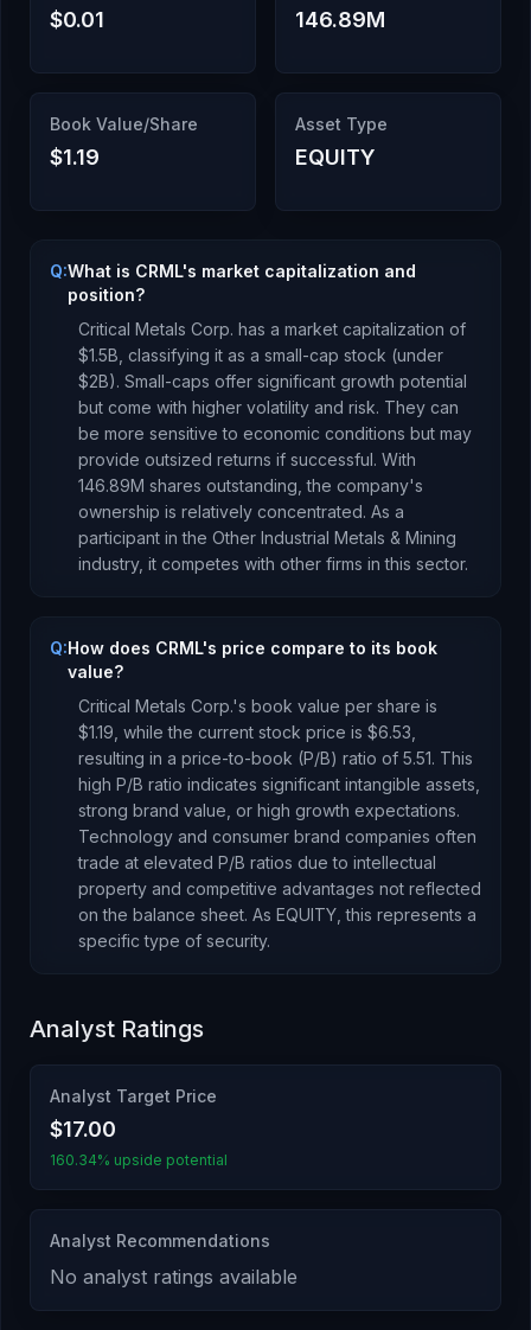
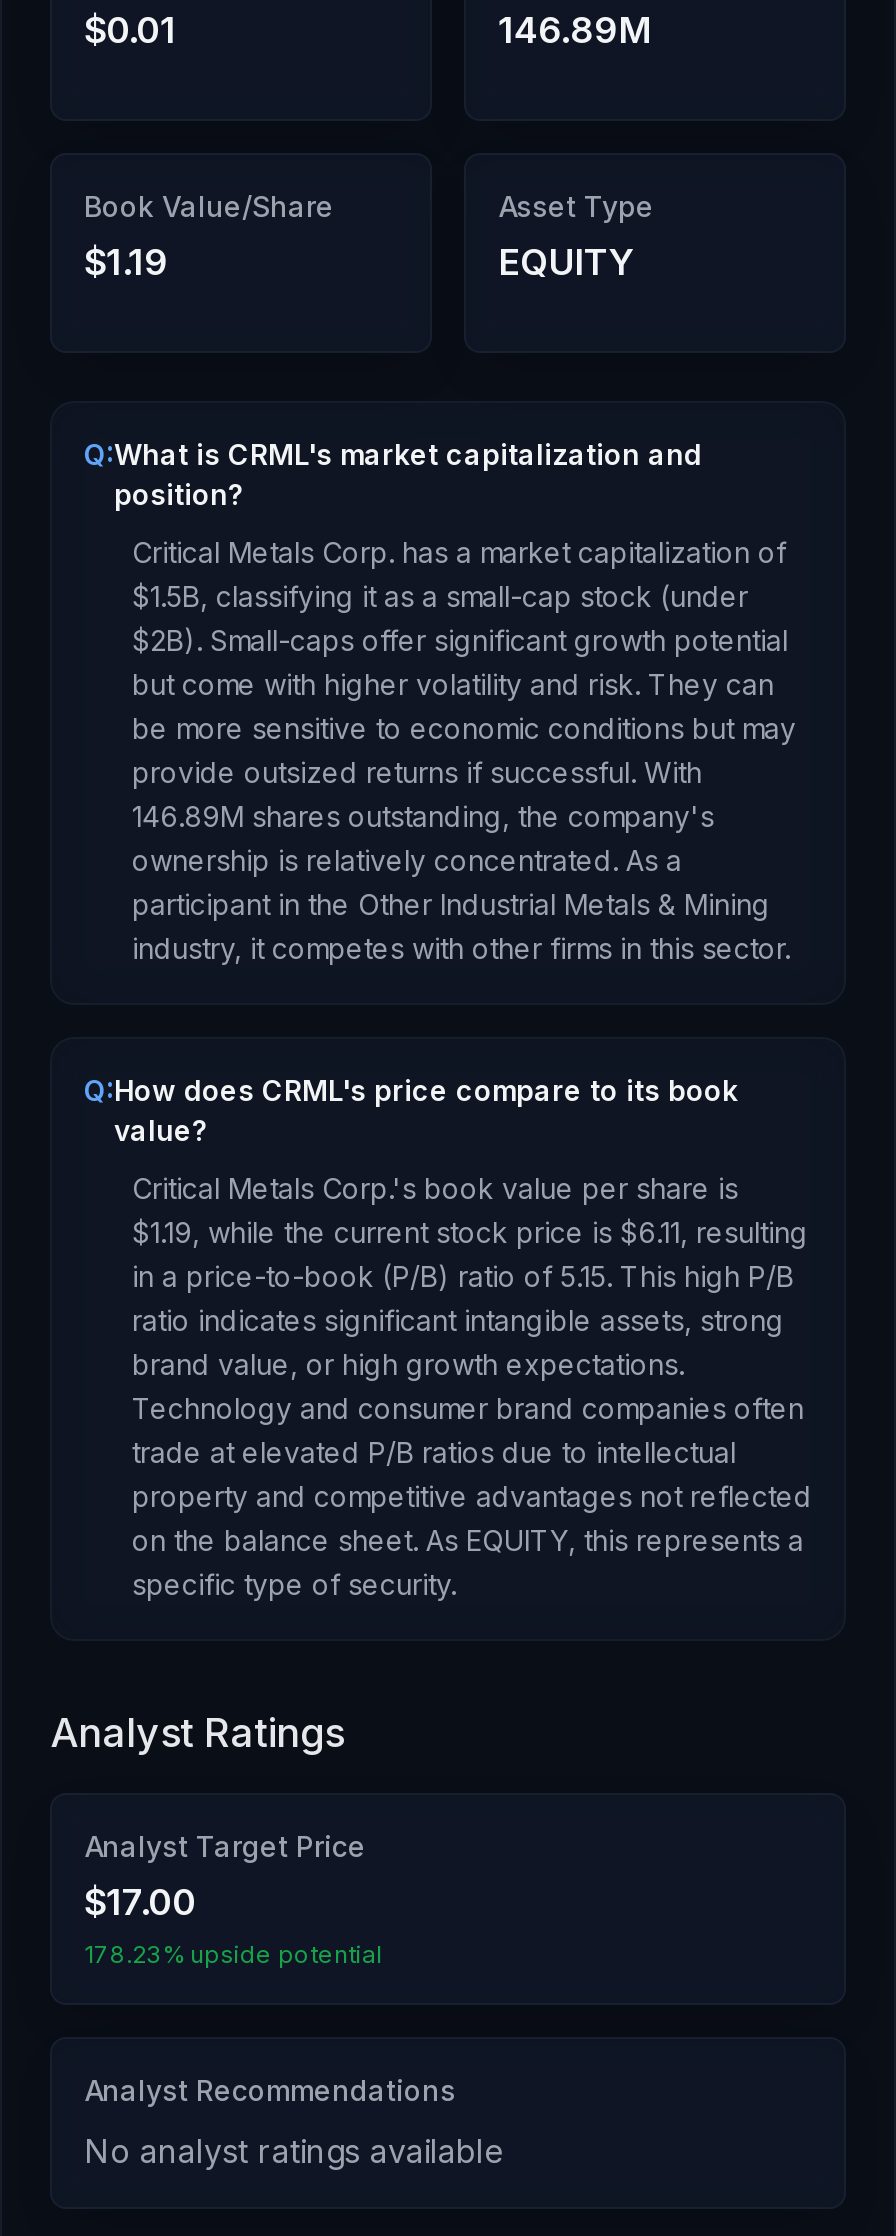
- $1.19, while the current stock price is $6.53,
- resulting in a price-to-book (P/B) ratio of 5.51. This
- high P/B ratio indicates significant intangible assets,
- strong brand value, or high growth expectations.
+ $1.19, while the current stock price is $6.11, resulting
+ in a price-to-book (P/B) ratio of 5.15. This high P/B
+ ratio indicates significant intangible assets, strong
+ brand value, or high growth expectations.

- 160.34% upside potential
+ 178.23% upside potential
